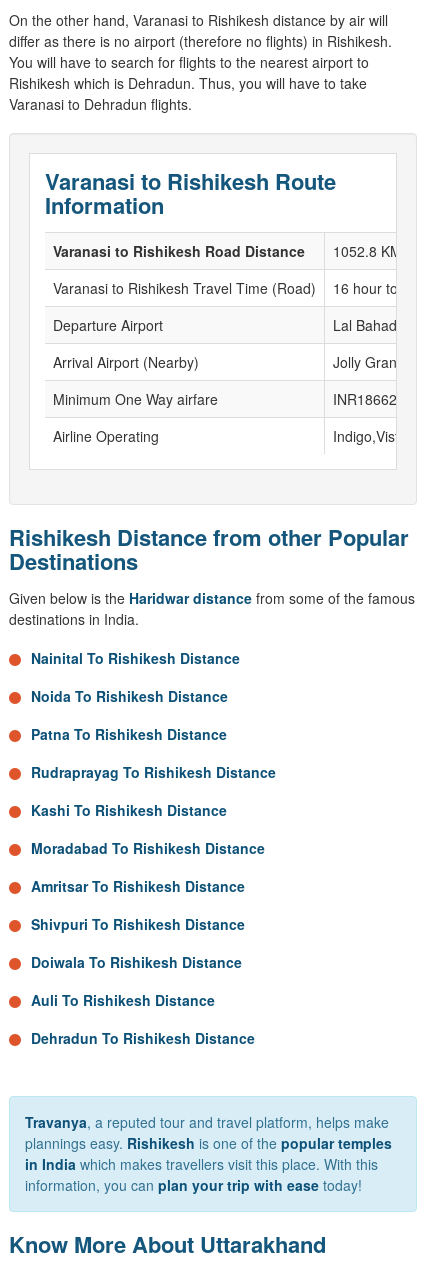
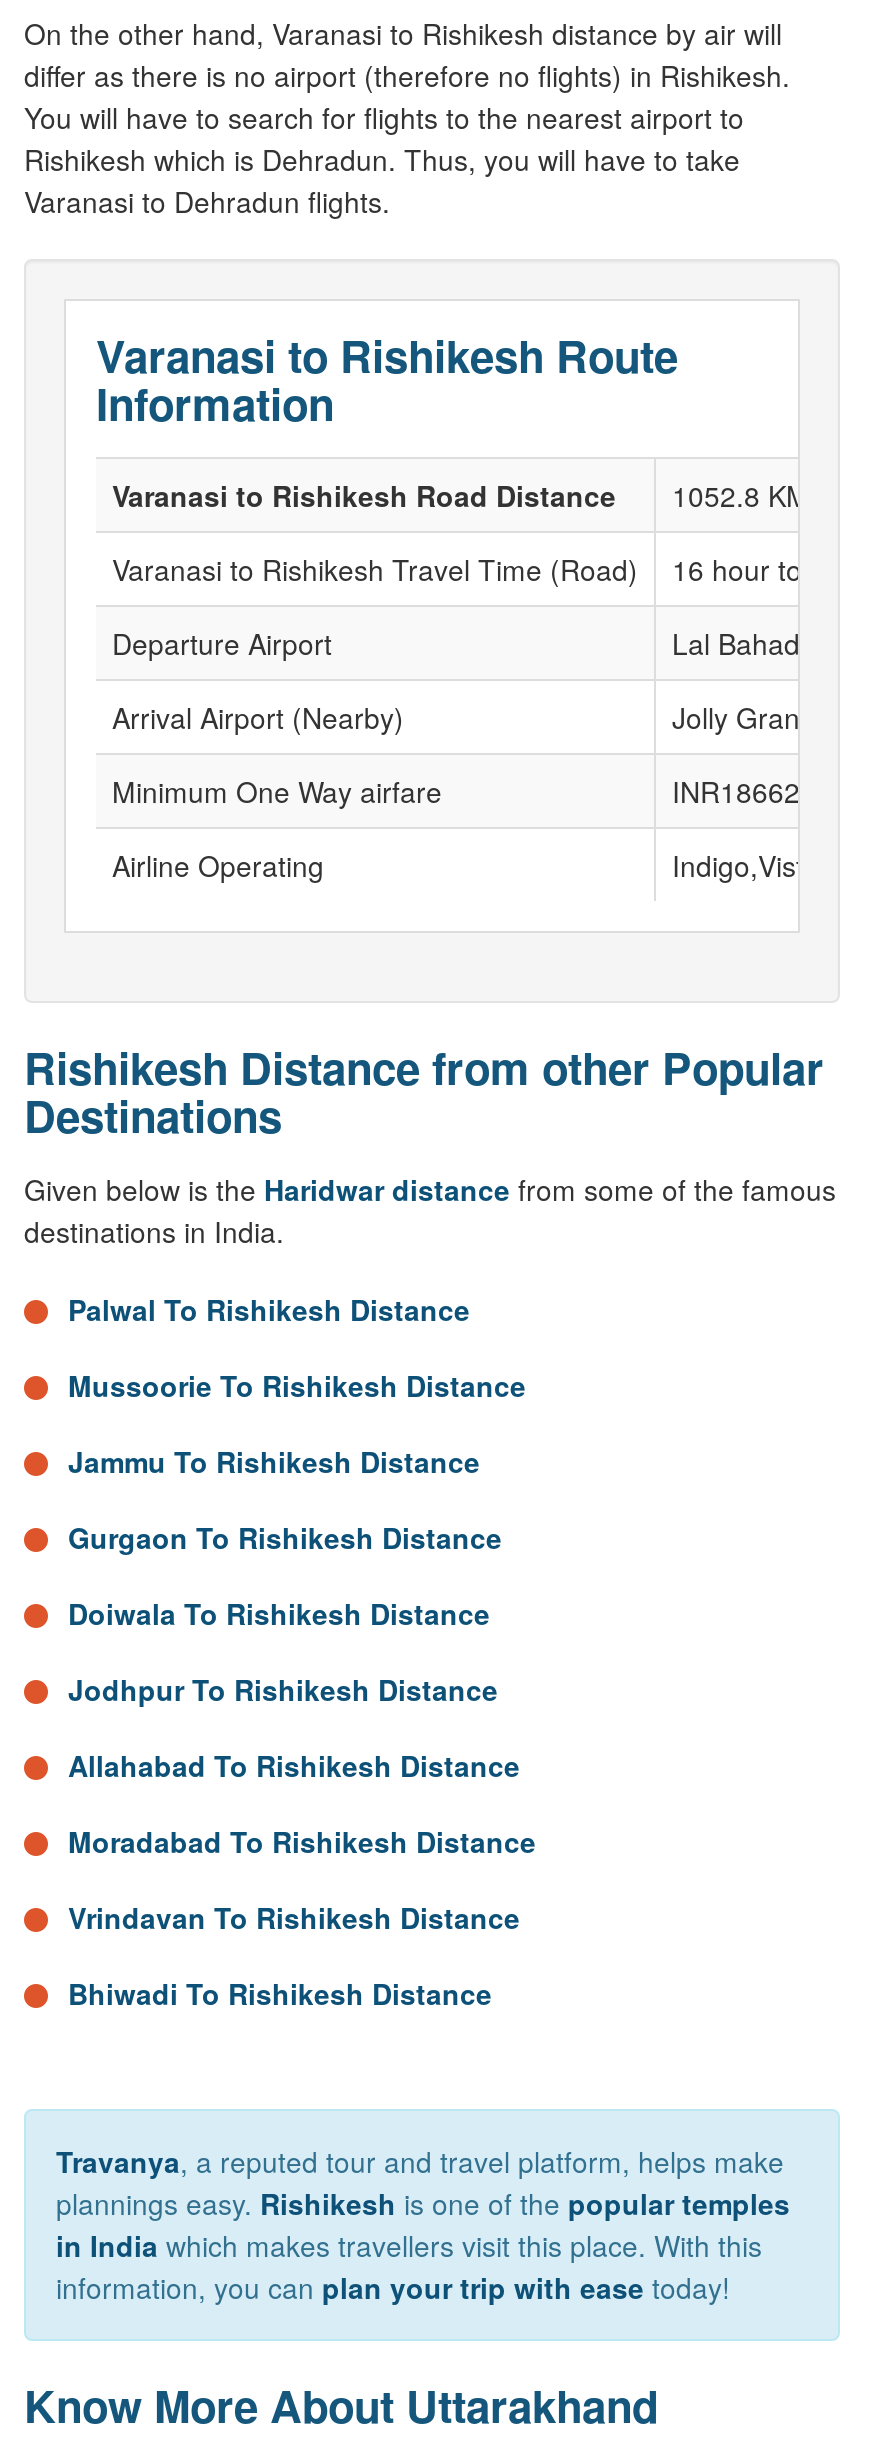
- Nainital To Rishikesh Distance
- Noida To Rishikesh Distance
- Patna To Rishikesh Distance
- Rudraprayag To Rishikesh Distance
- Kashi To Rishikesh Distance
+ Palwal To Rishikesh Distance
+ Mussoorie To Rishikesh Distance
+ Jammu To Rishikesh Distance
+ Gurgaon To Rishikesh Distance
+ Jodhpur To Rishikesh Distance
+ Allahabad To Rishikesh Distance

moved down: Moradabad To Rishikesh Distance

- Amritsar To Rishikesh Distance
- Shivpuri To Rishikesh Distance
- Auli To Rishikesh Distance
- Dehradun To Rishikesh Distance
+ Vrindavan To Rishikesh Distance
+ Bhiwadi To Rishikesh Distance

moved up: Doiwala To Rishikesh Distance
